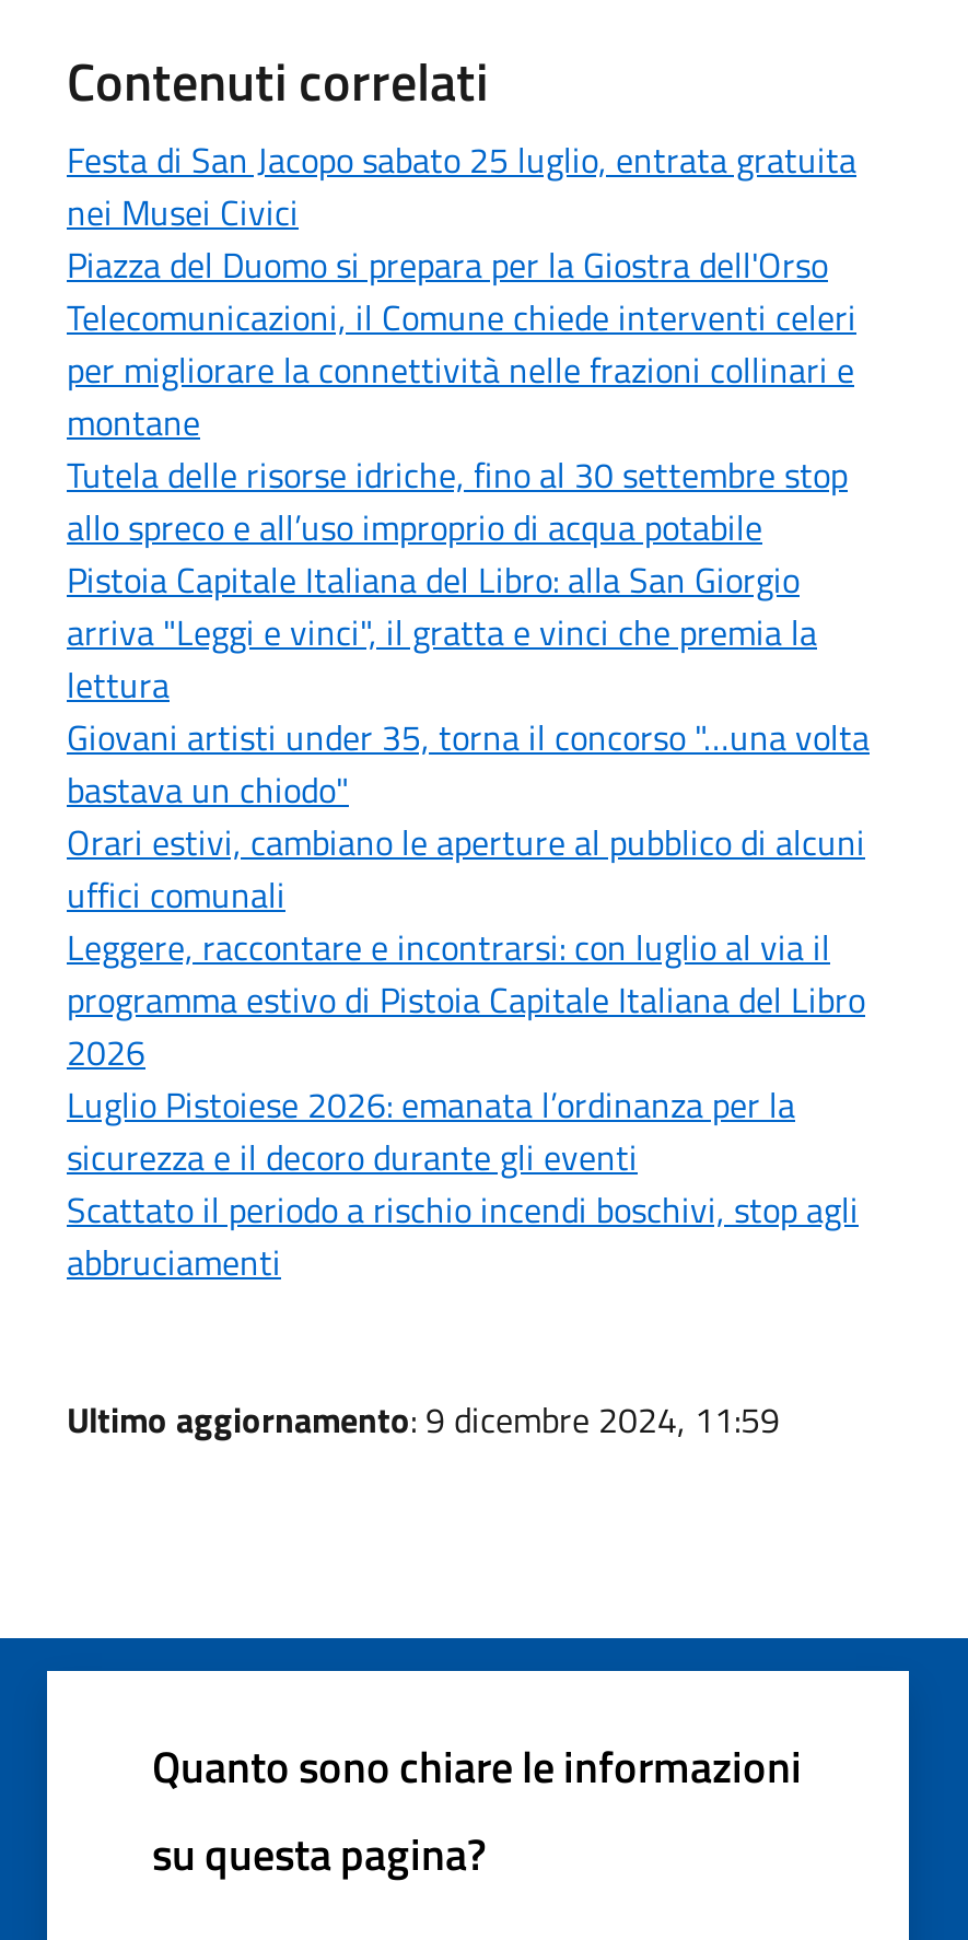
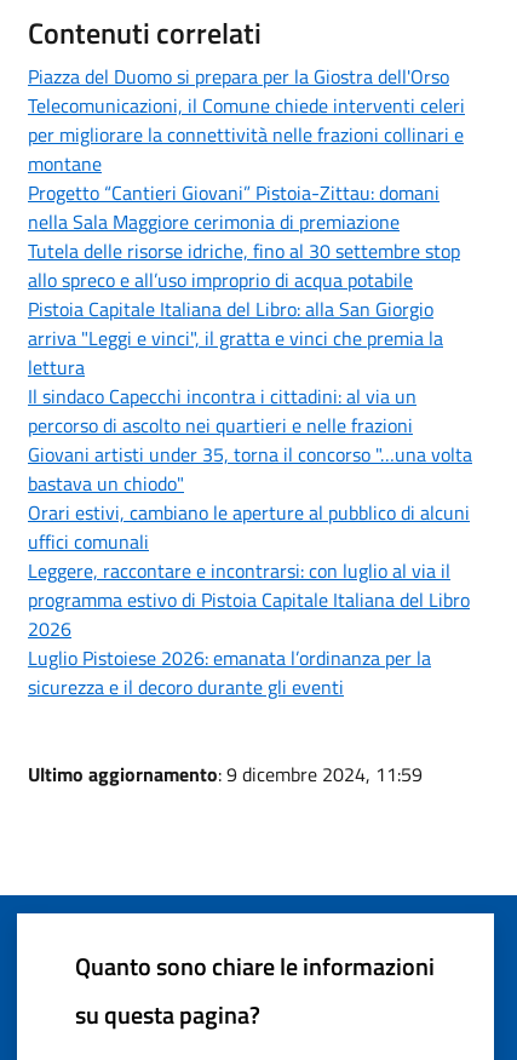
- Festa di San Jacopo sabato 25 luglio, entrata gratuita
- nei Musei Civici

moved up: Piazza del Duomo si prepara per la Giostra dell'Orso | Telecomunicazioni, il Comune chiede interventi celeri | per migliorare la connettività nelle frazioni collinari e | montane

+ Progetto “Cantieri Giovani” Pistoia-Zittau: domani
+ nella Sala Maggiore cerimonia di premiazione

+ Il sindaco Capecchi incontra i cittadini: al via un
+ percorso di ascolto nei quartieri e nelle frazioni

moved down: Giovani artisti under 35, torna il concorso "…una volta | bastava un chiodo" | Orari estivi, cambiano le aperture al pubblico di alcuni | ... | Luglio Pistoiese 2026: emanata l’ordinanza per la | sicurezza e il decoro durante gli eventi

- Scattato il periodo a rischio incendi boschivi, stop agli
- abbruciamenti
